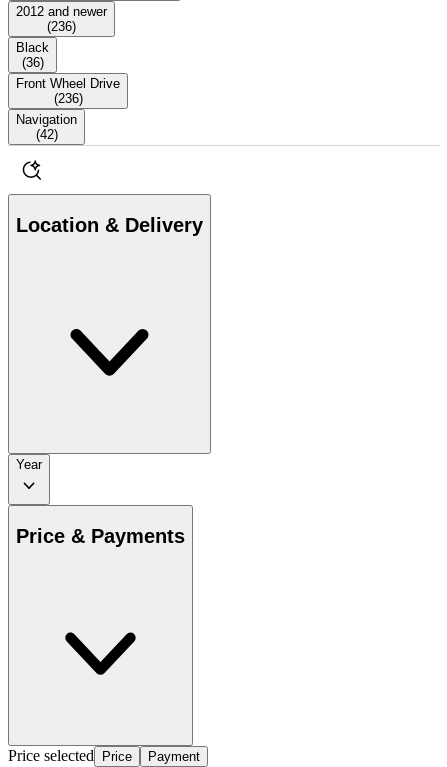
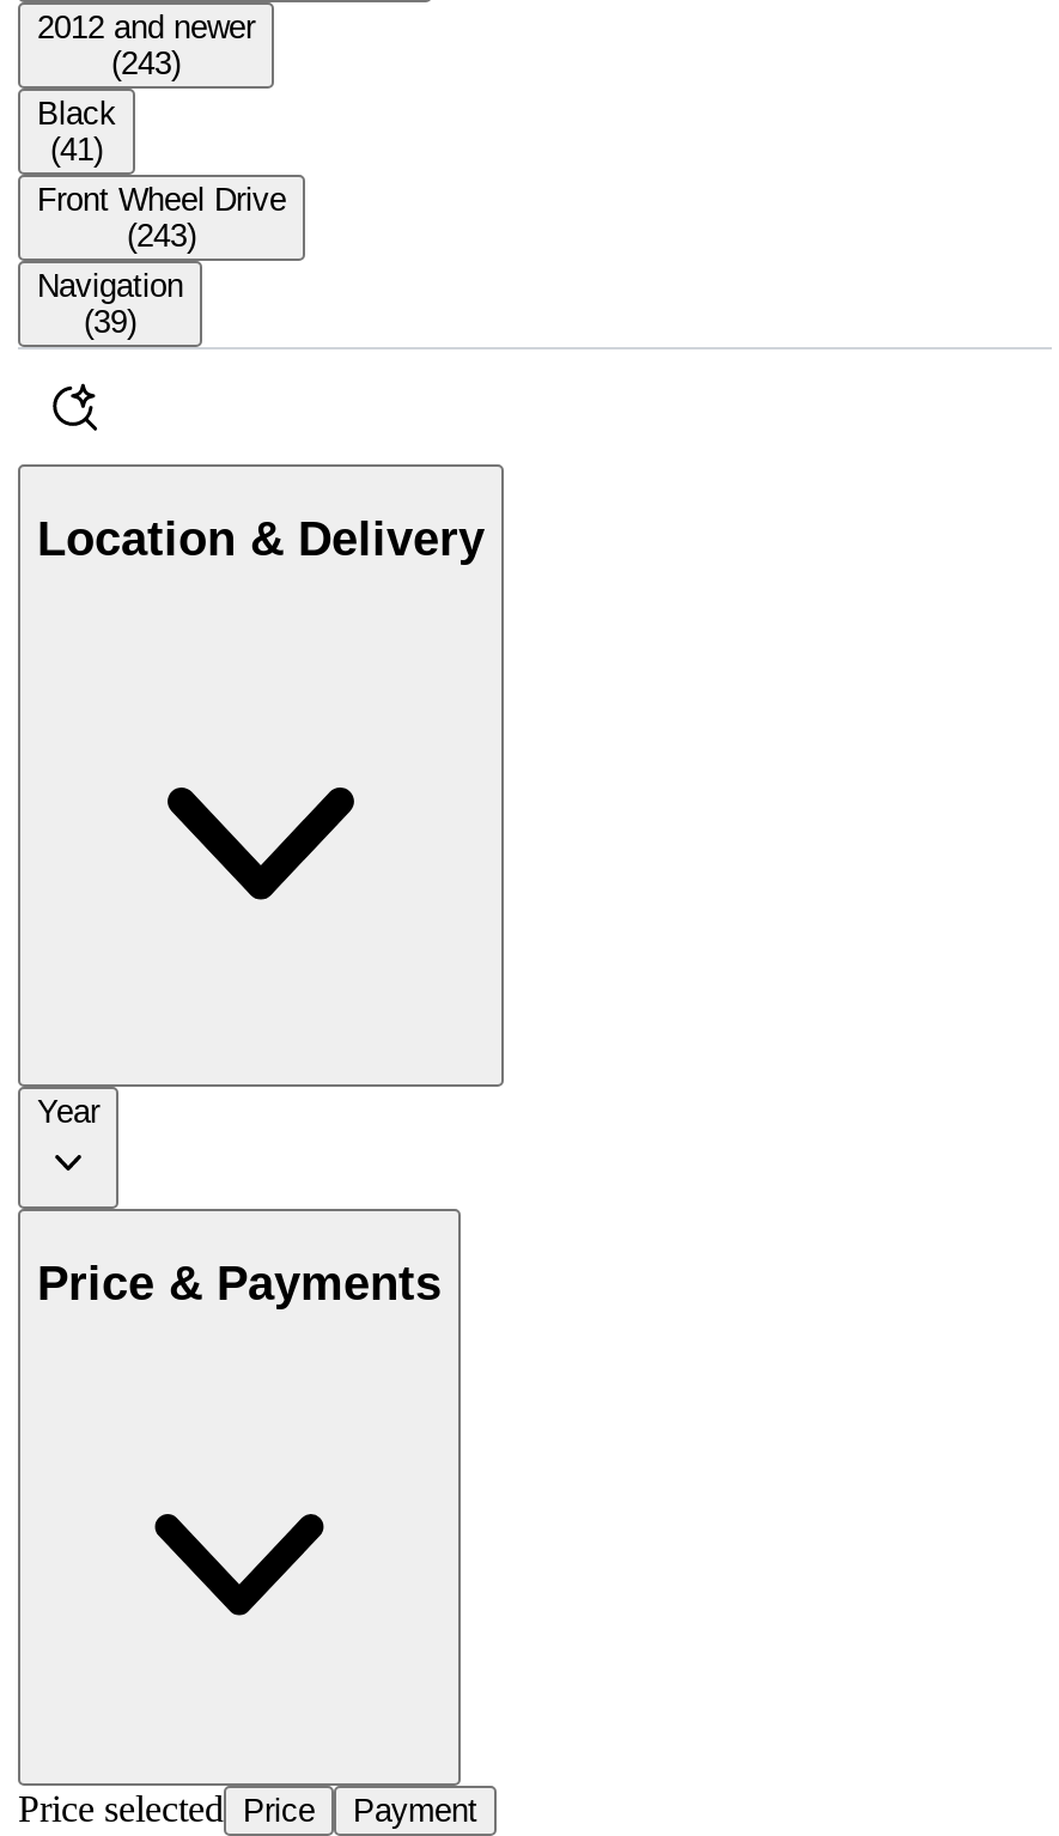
- (236)
+ (243)

- (36)
+ (41)

- (236)
+ (243)

- (42)
+ (39)
